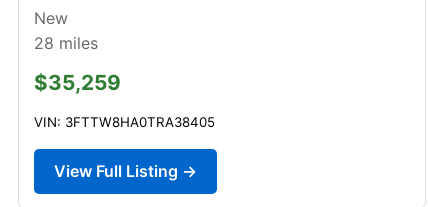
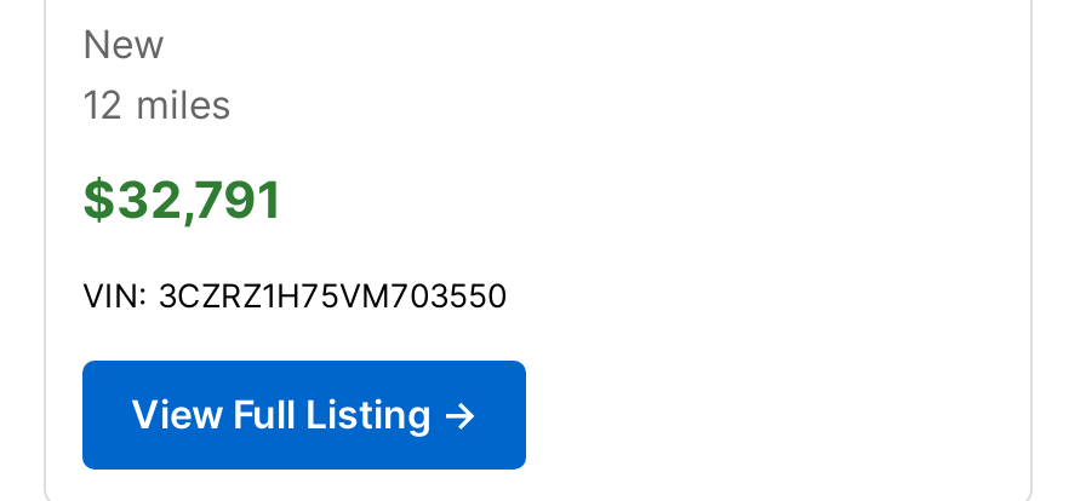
- 28 miles
+ 12 miles

- $35,259
+ $32,791

- VIN: 3FTTW8HA0TRA38405
+ VIN: 3CZRZ1H75VM703550
